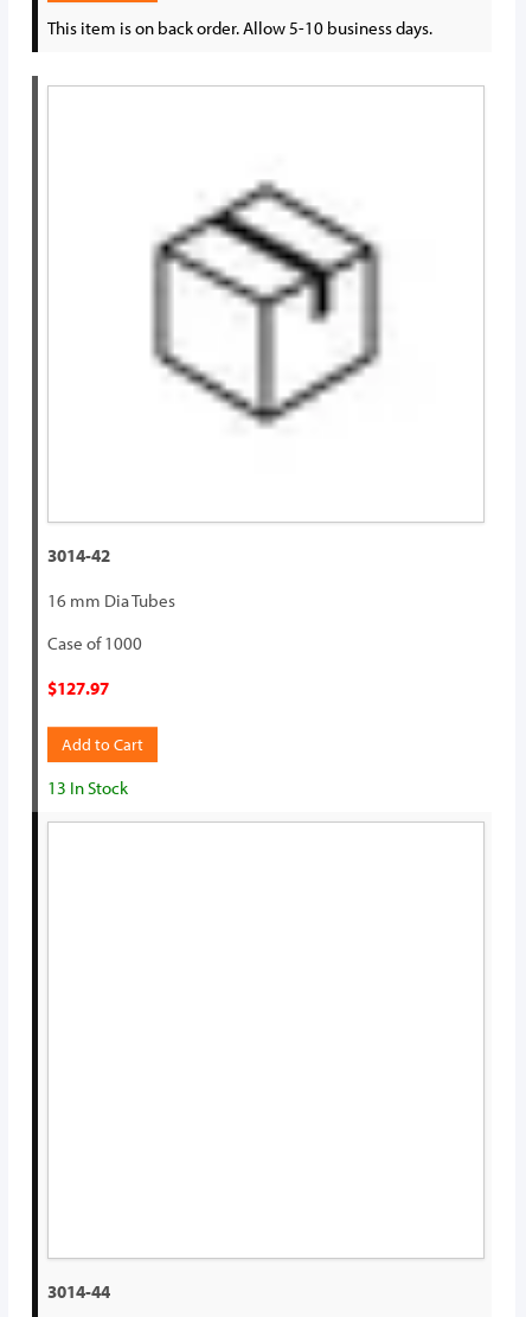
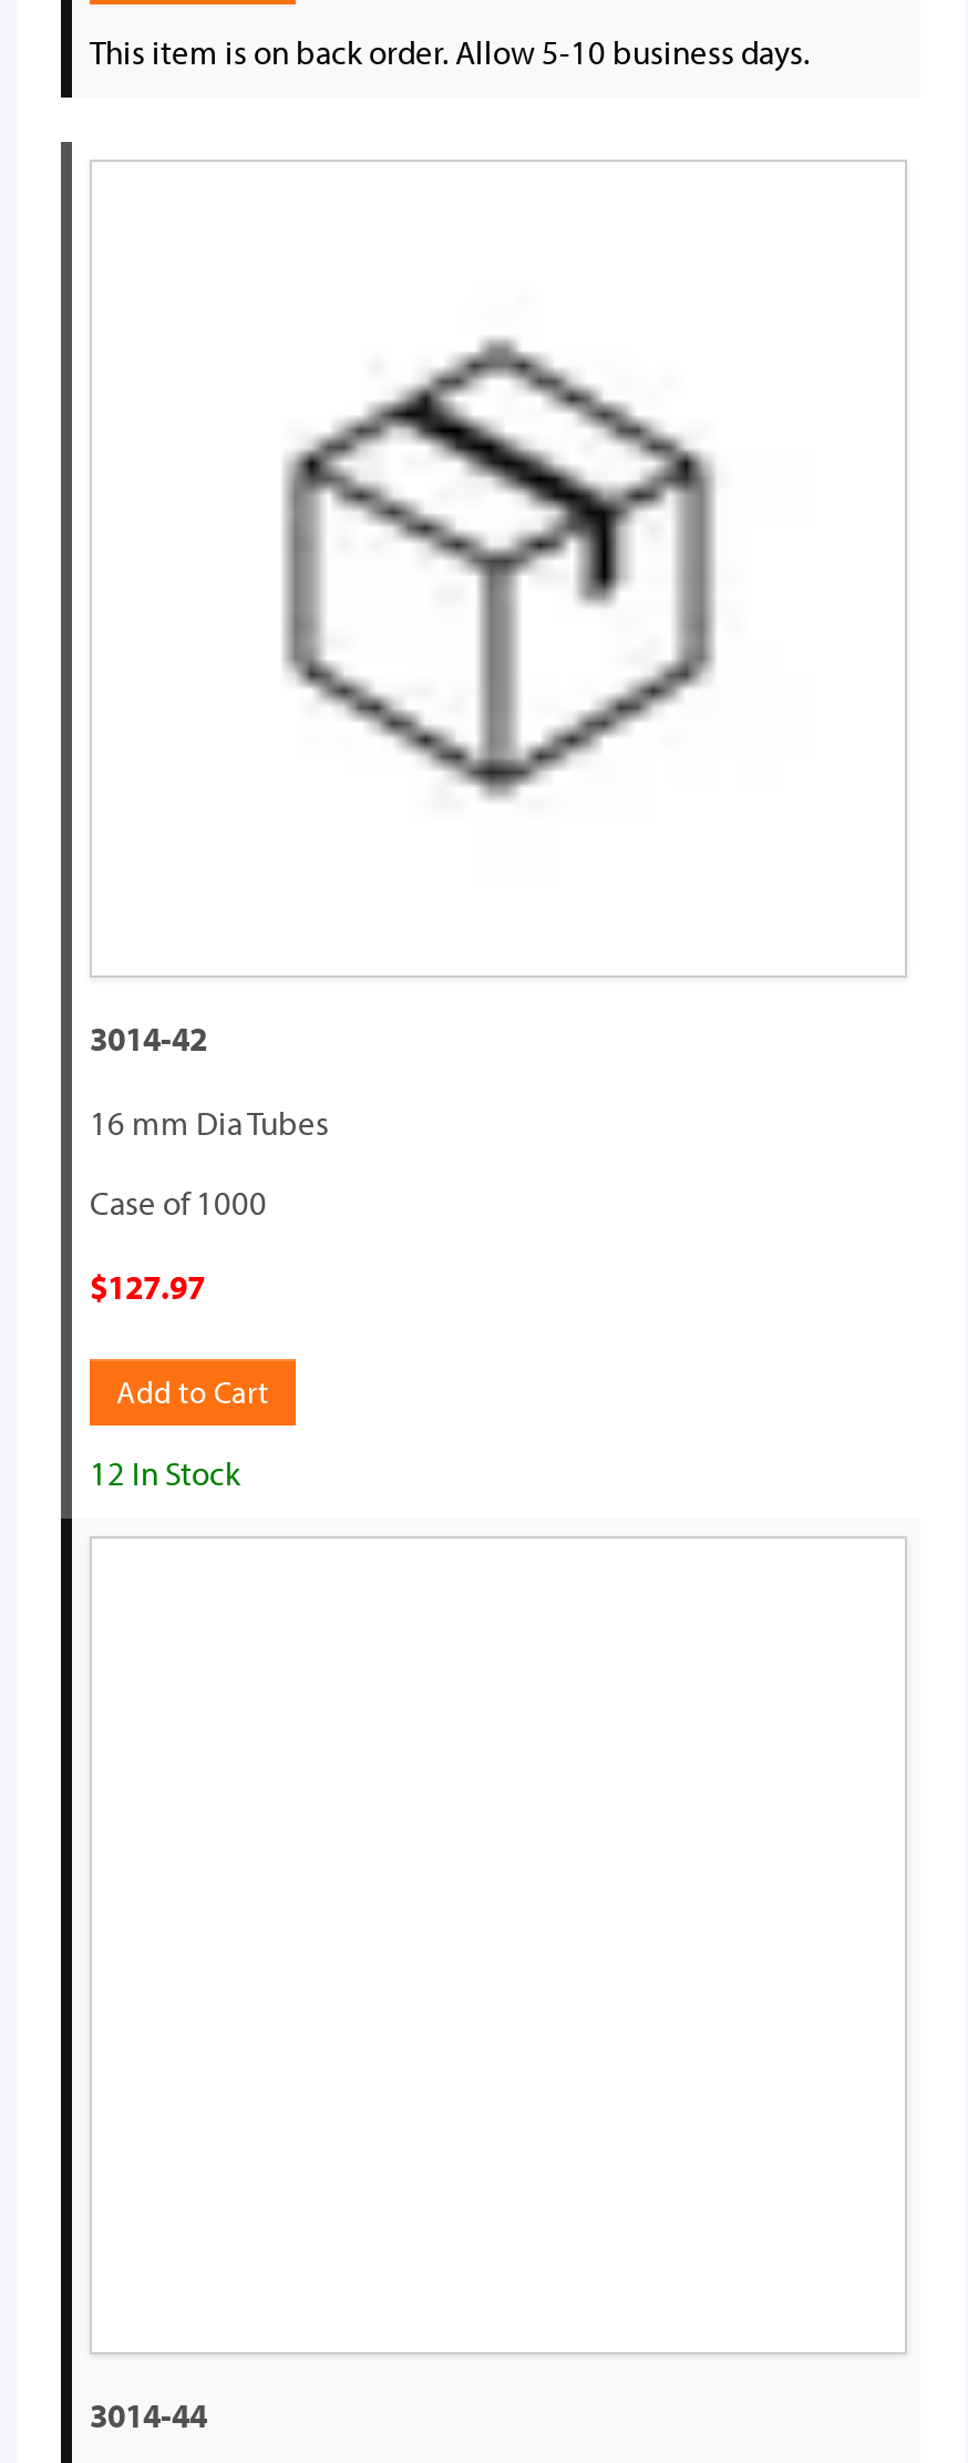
- 13 In Stock
+ 12 In Stock
